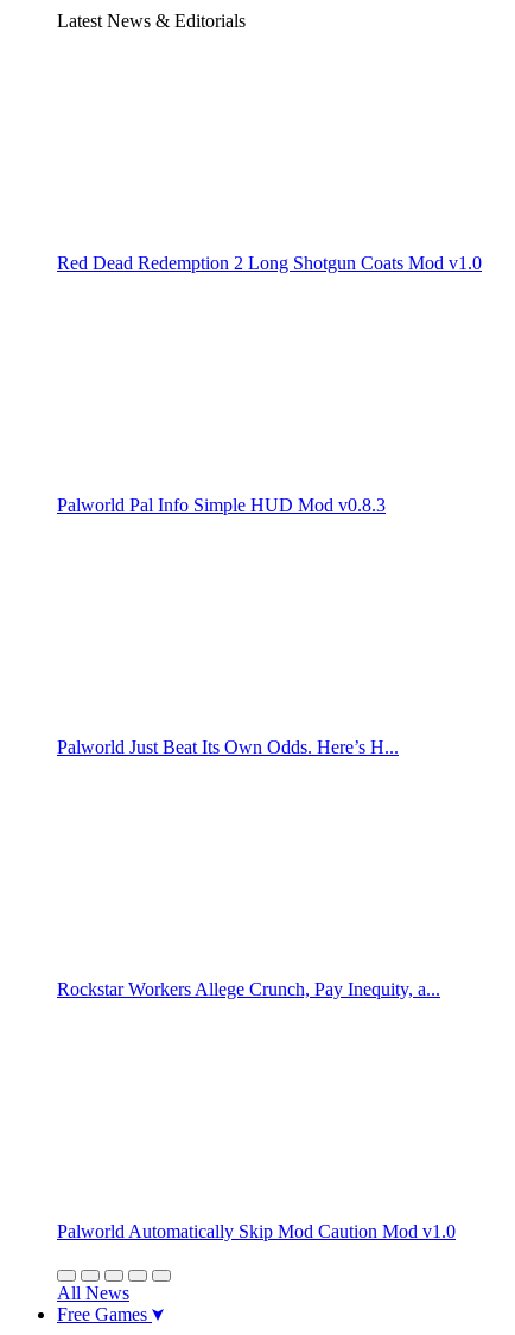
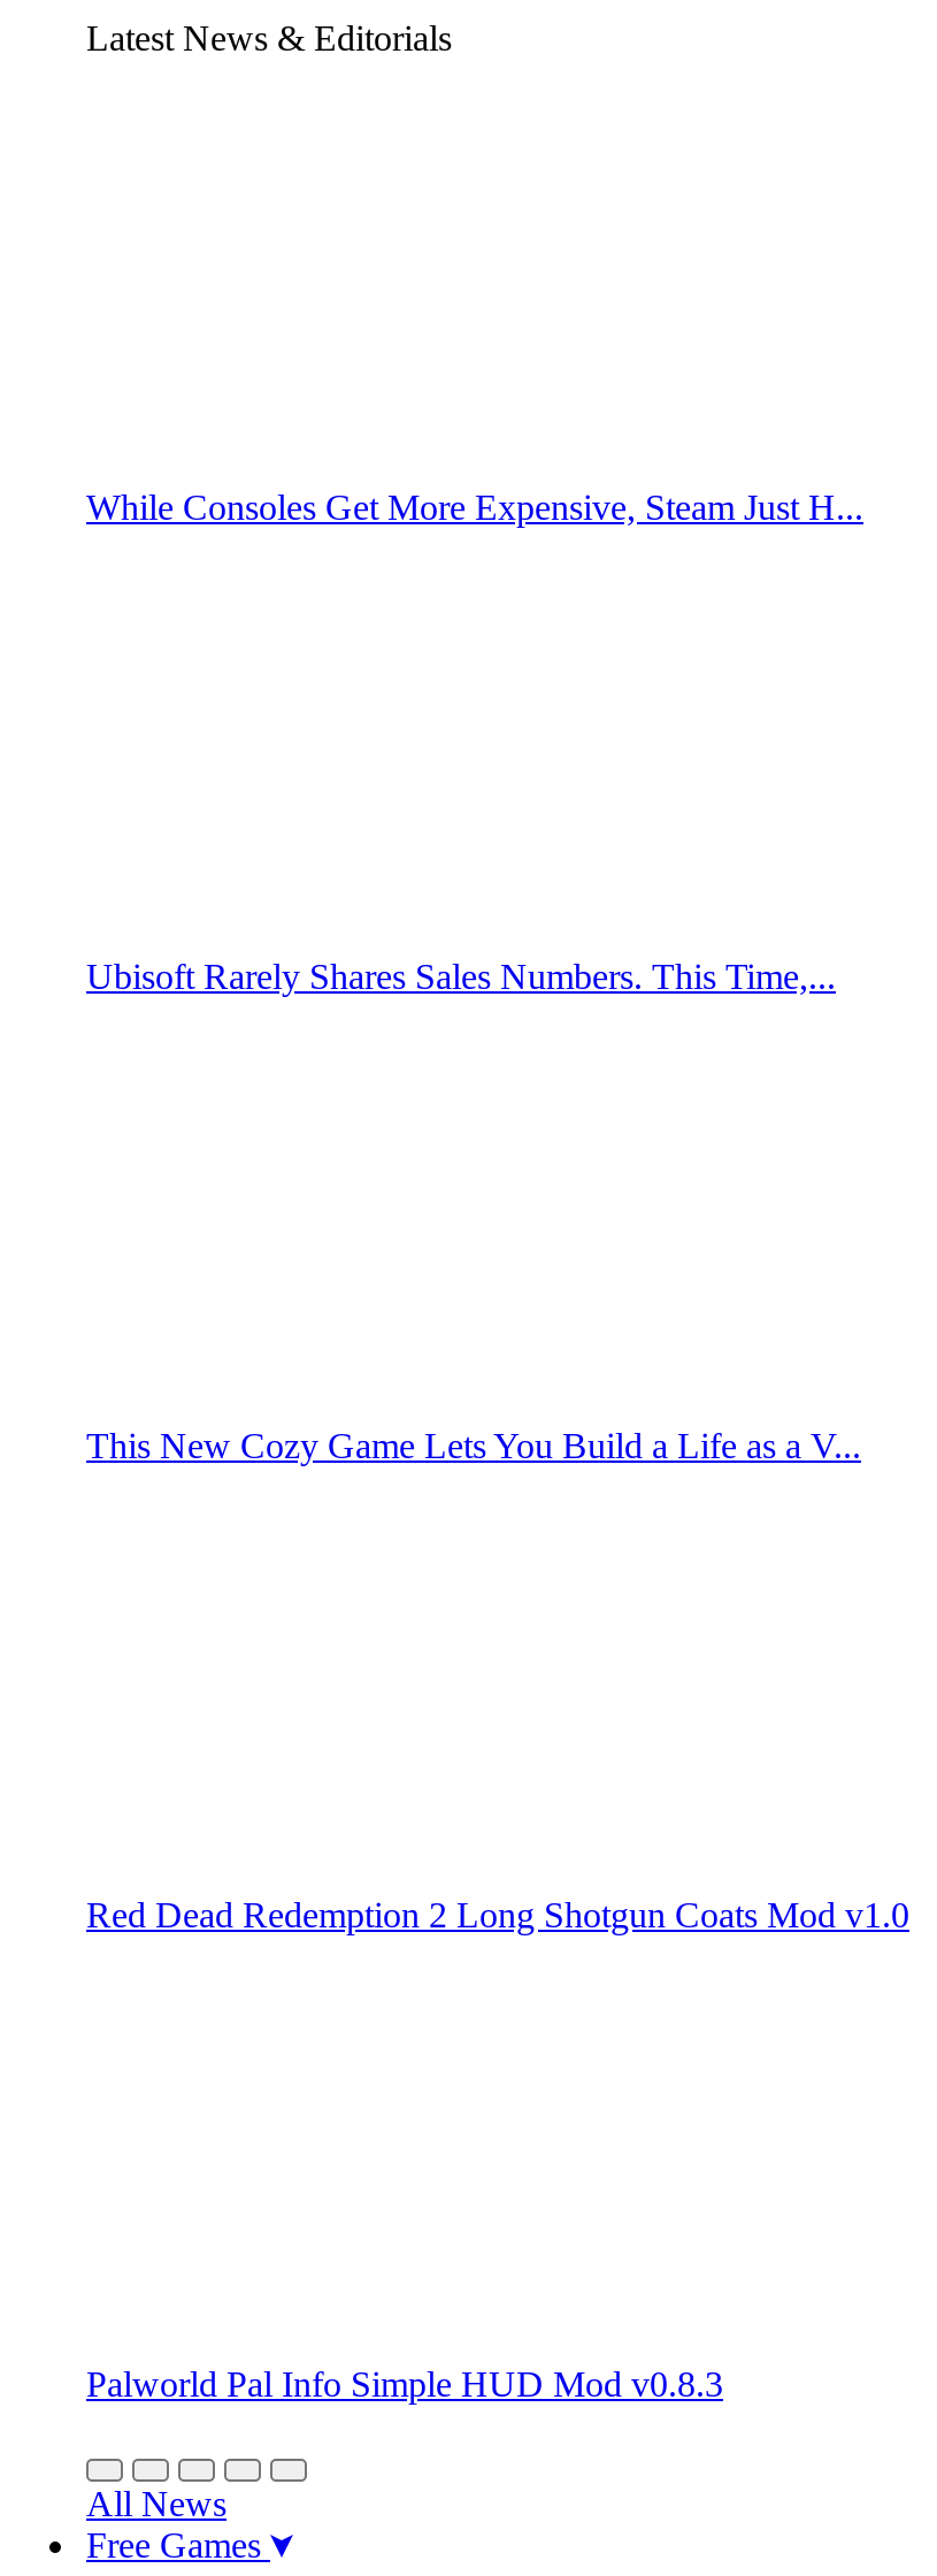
+ While Consoles Get More Expensive, Steam Just H...

+ Ubisoft Rarely Shares Sales Numbers. This Time,...

+ This New Cozy Game Lets You Build a Life as a V...

moved down: Red Dead Redemption 2 Long Shotgun Coats Mod v1.0 | Palworld Pal Info Simple HUD Mod v0.8.3

- Palworld Just Beat Its Own Odds. Here’s H...

- Rockstar Workers Allege Crunch, Pay Inequity, a...

- Palworld Automatically Skip Mod Caution Mod v1.0
